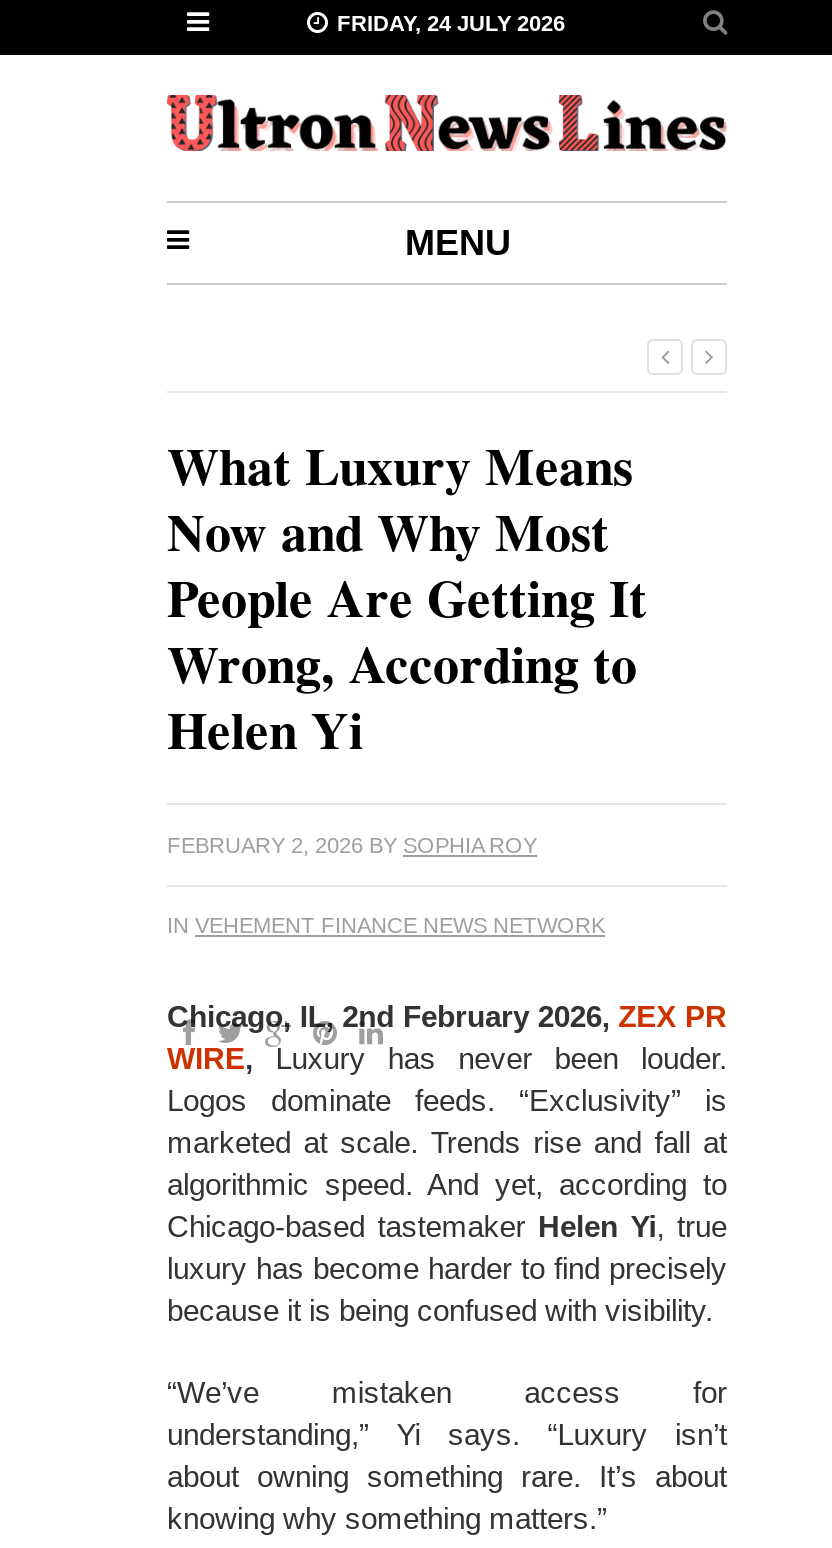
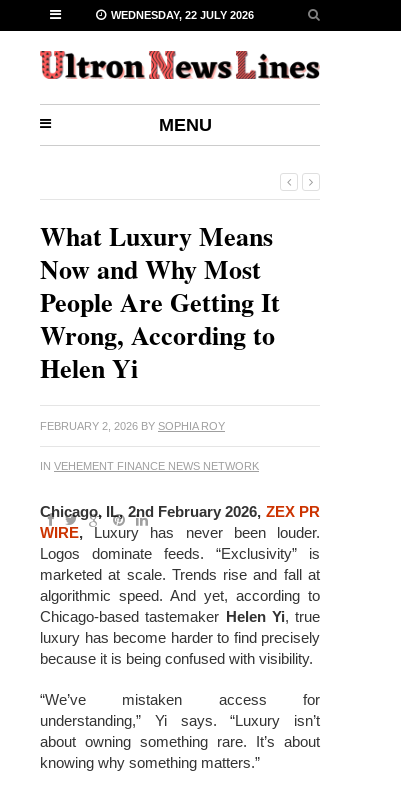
- FRIDAY, 24 JULY 2026
+ WEDNESDAY, 22 JULY 2026
